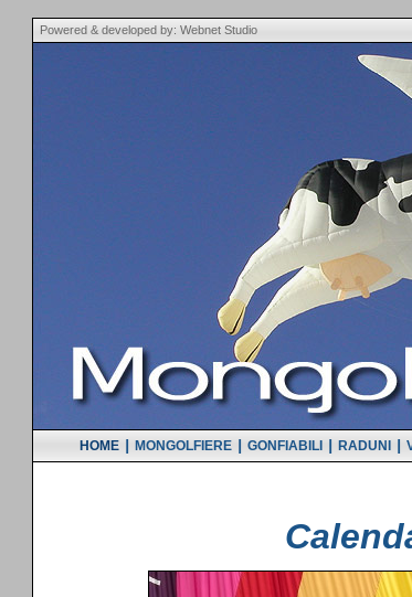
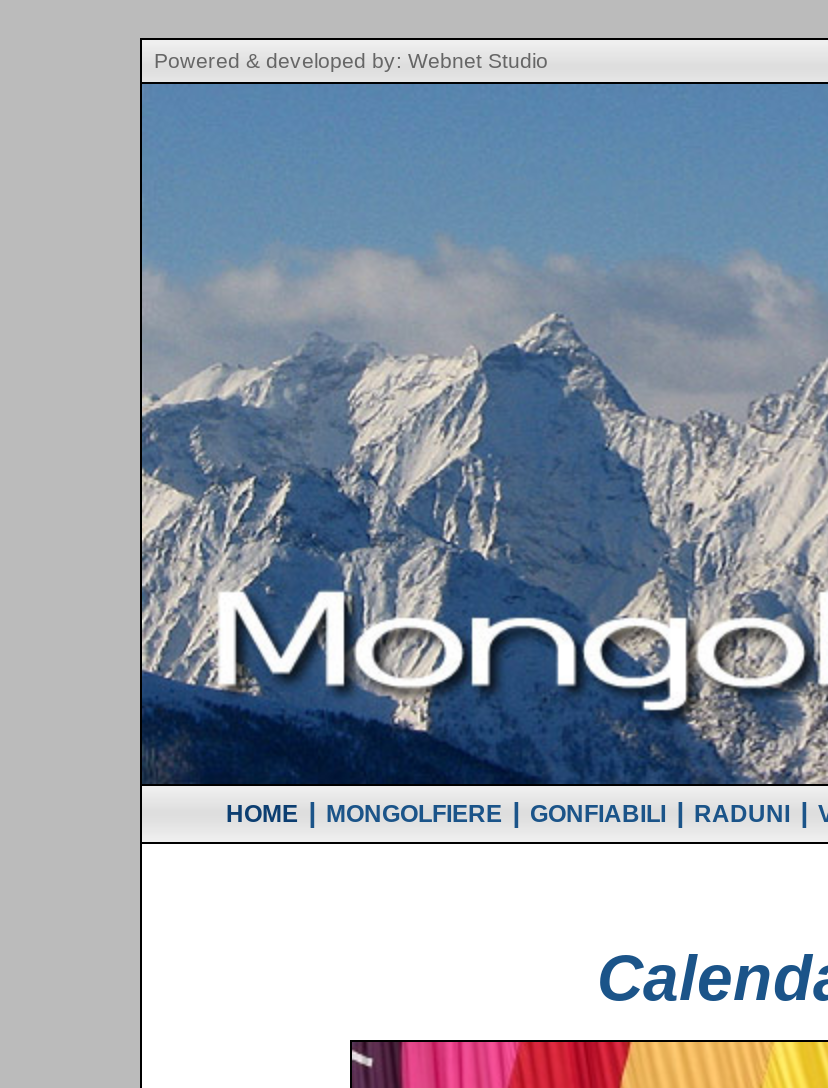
- [image]
+ [image]
